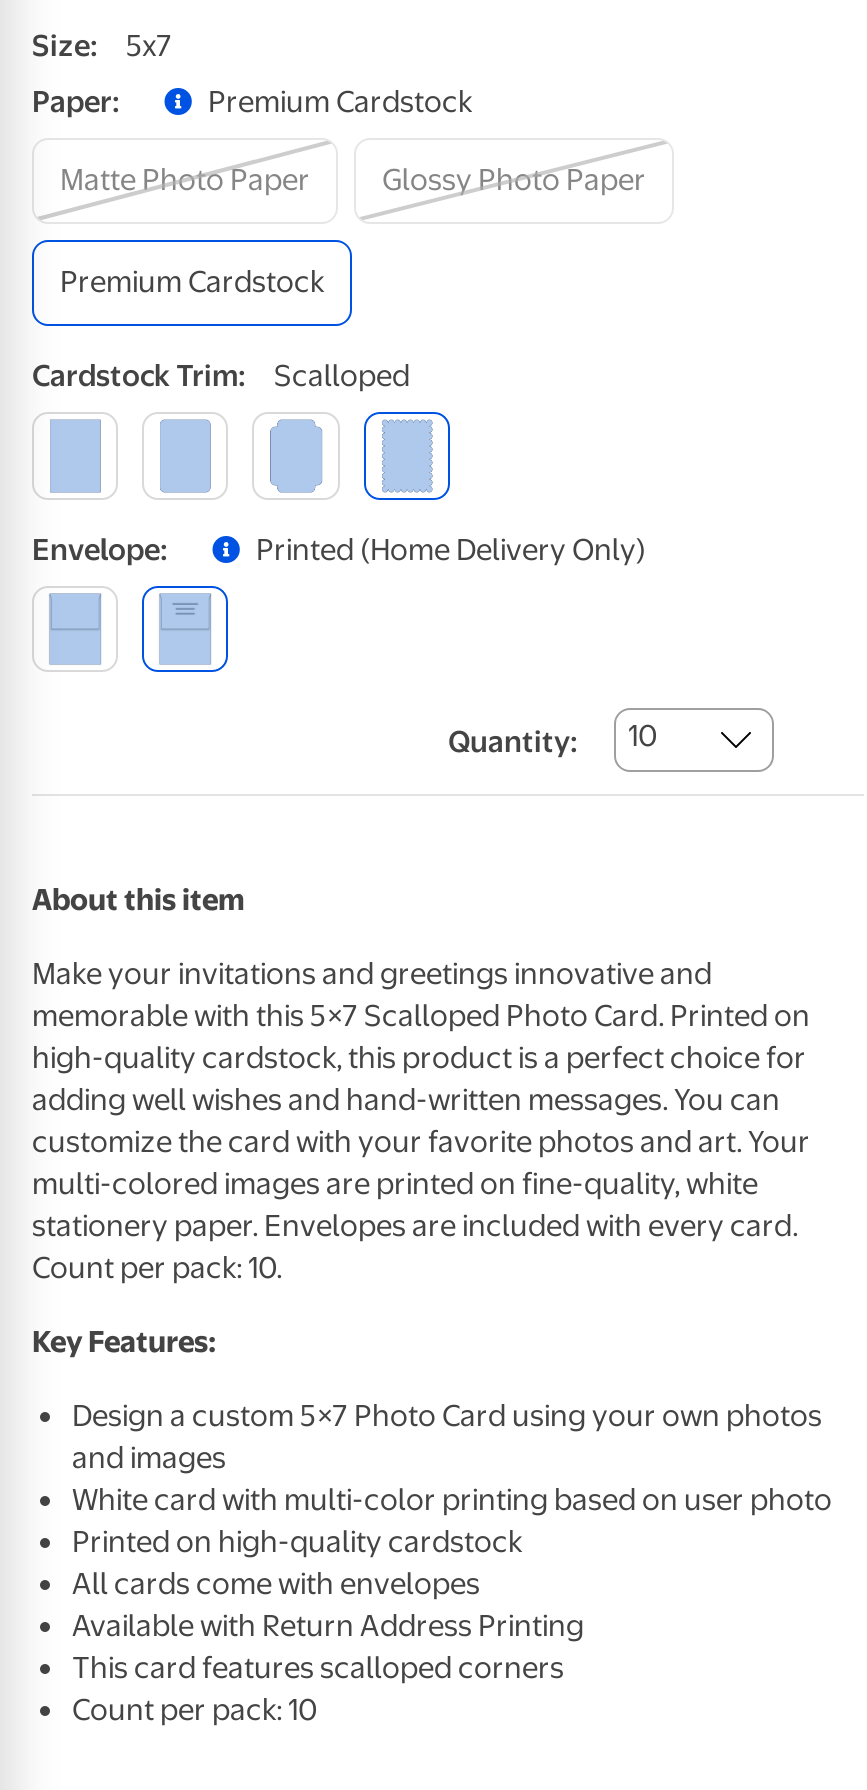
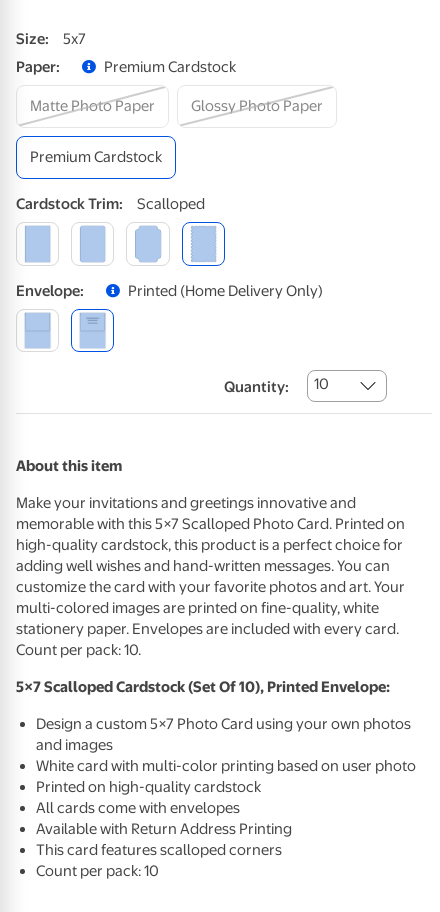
- Key Features:
+ 5×7 Scalloped Cardstock (Set Of 10), Printed Envelope:
